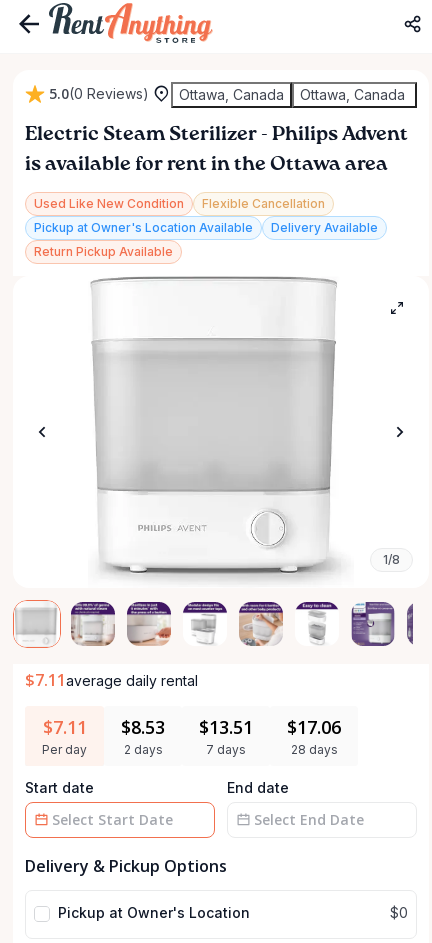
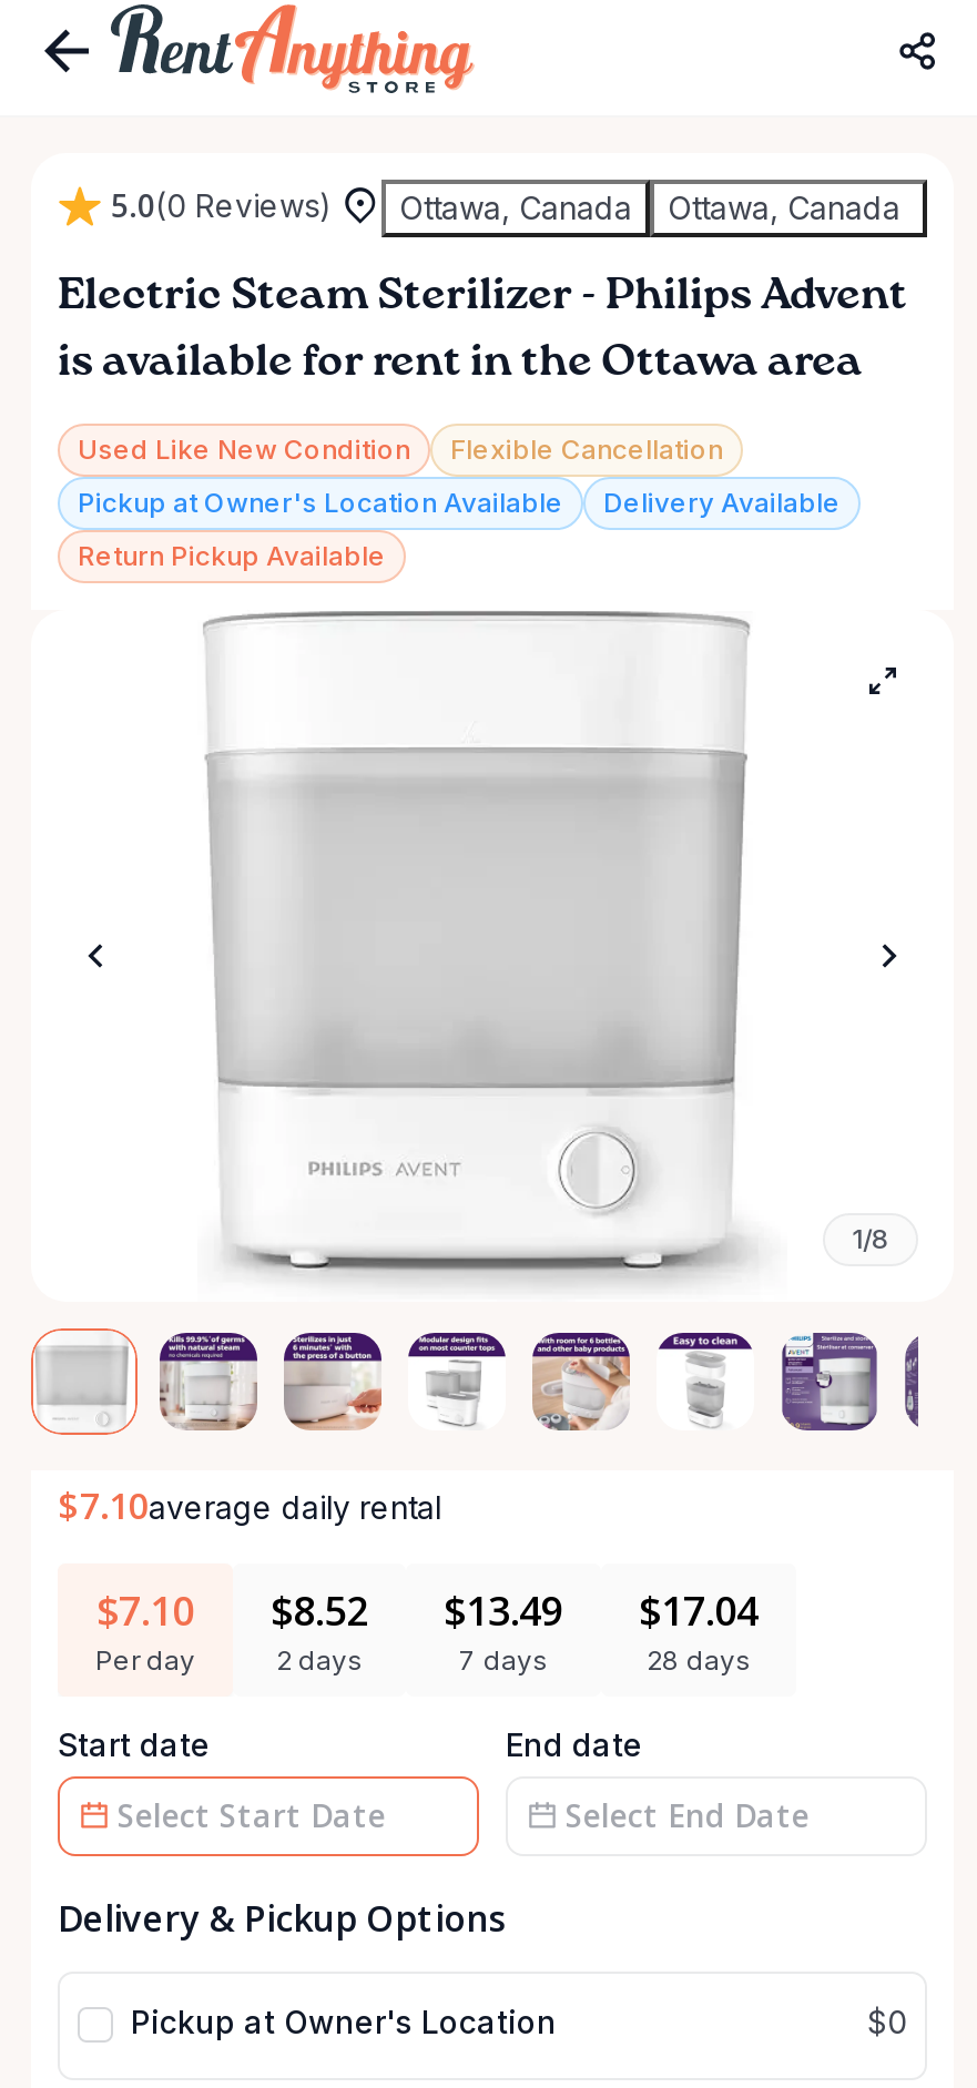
- $7.11average daily rental
+ $7.10average daily rental

- $7.11
+ $7.10

- $8.53
+ $8.52

- $13.51
+ $13.49

- $17.06
+ $17.04
